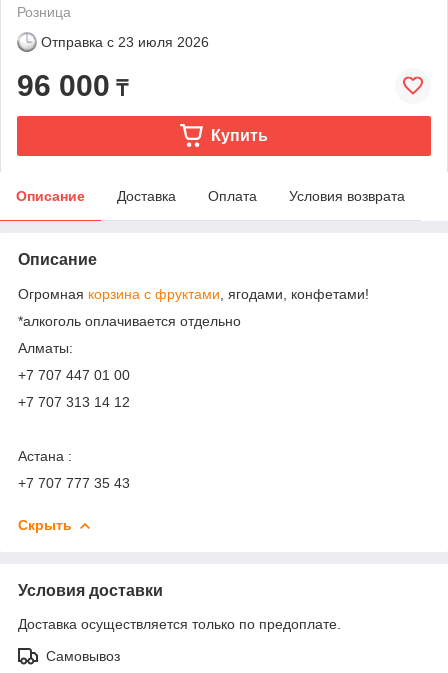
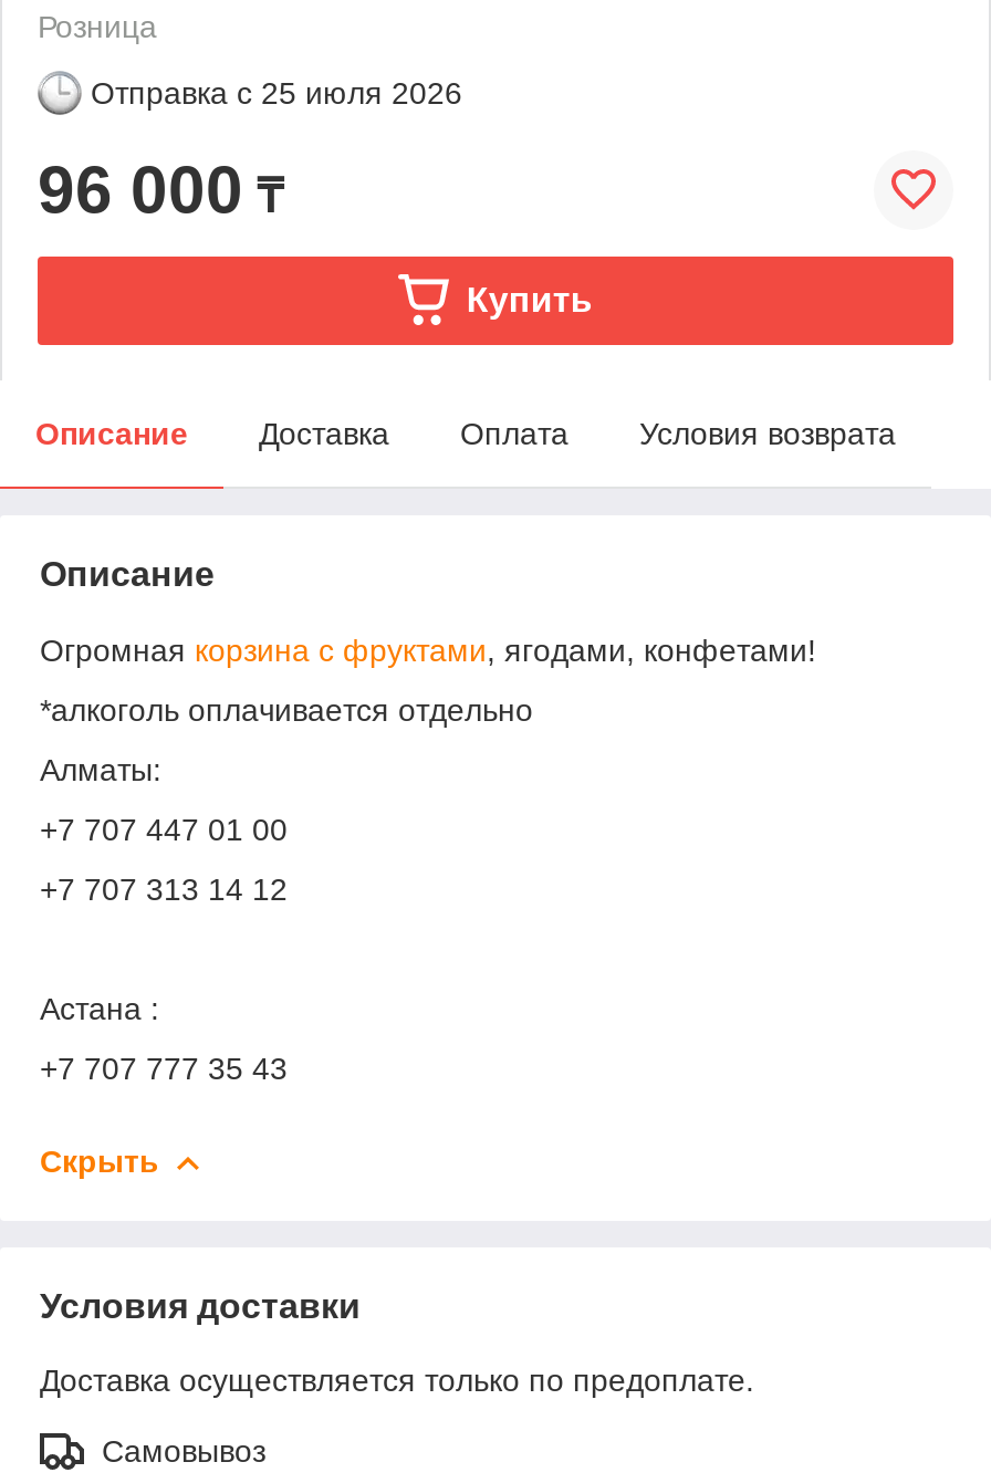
- Отправка с 23 июля 2026
+ Отправка с 25 июля 2026
